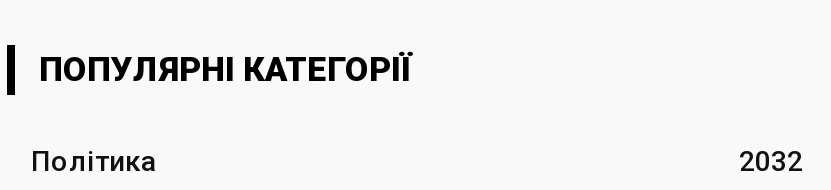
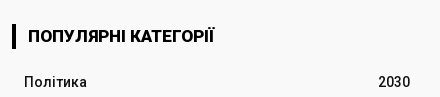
- 2032
+ 2030
